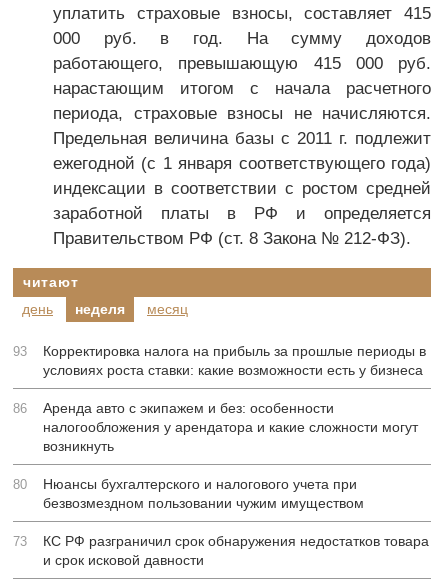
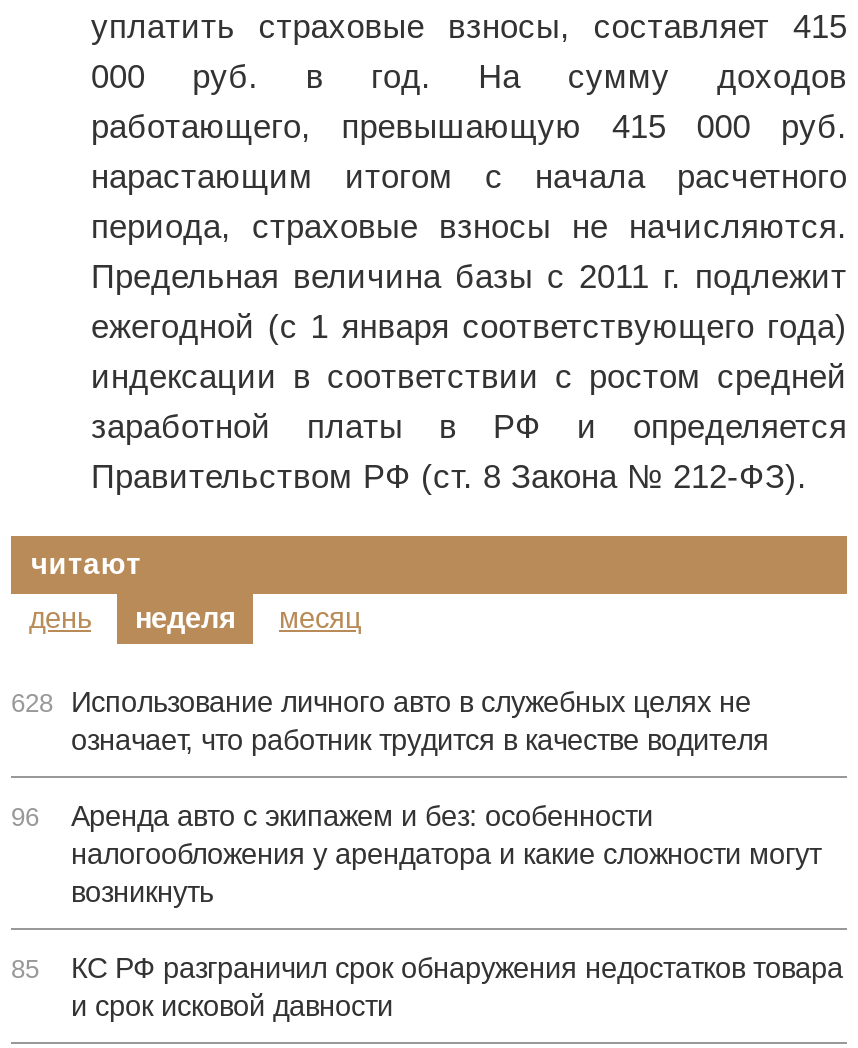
- 93
- Корректировка налога на прибыль за прошлые периоды в
- условиях роста ставки: какие возможности есть у бизнеса
+ 628 Использование личного авто в служебных целях не
+ означает, что работник трудится в качестве водителя

- 86 Аренда авто с экипажем и без: особенности
+ 96 Аренда авто с экипажем и без: особенности

- 80
- Нюансы бухгалтерского и налогового учета при
- безвозмездном пользовании чужим имуществом
- 73
+ 85
